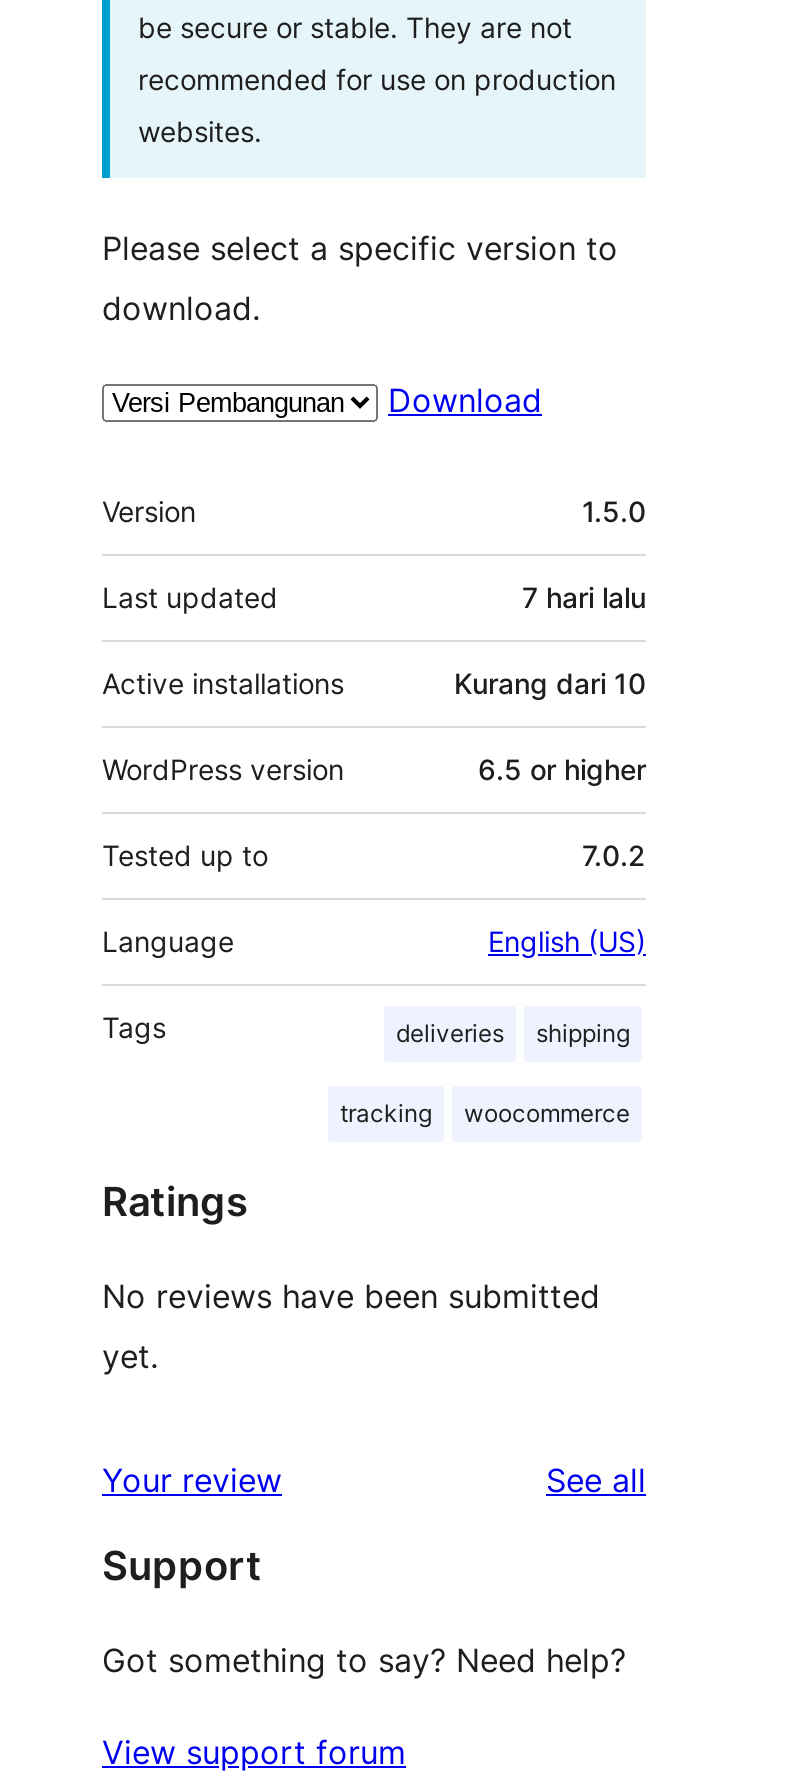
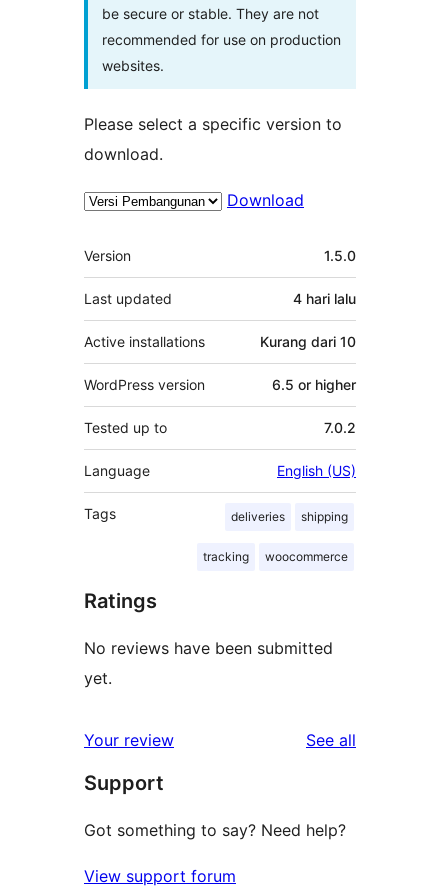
- 7 hari lalu
+ 4 hari lalu
